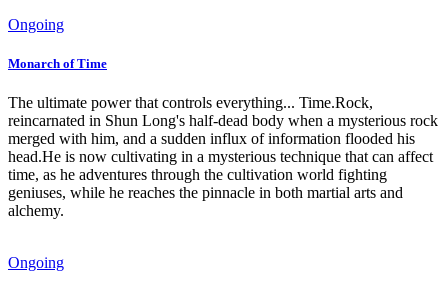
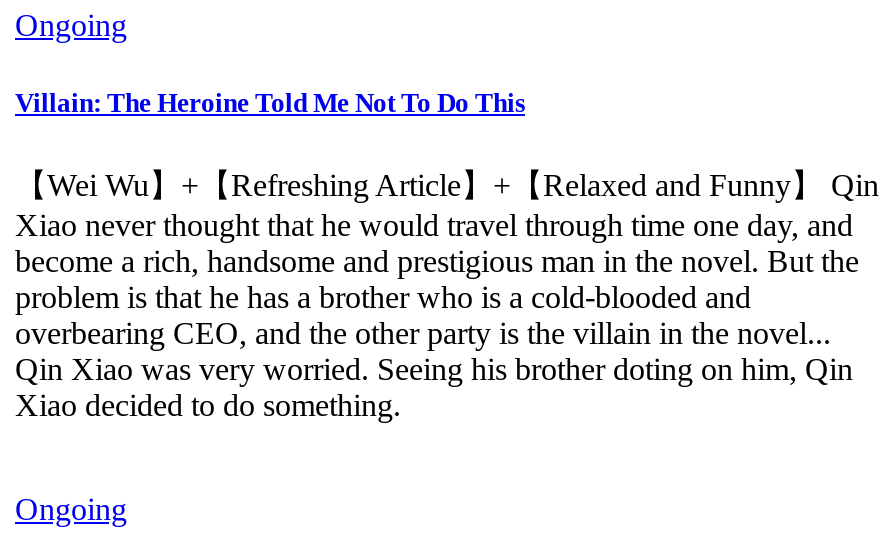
- Monarch of Time
+ Villain: The Heroine Told Me Not To Do This

- The ultimate power that controls everything... Time.Rock,
- reincarnated in Shun Long's half-dead body when a mysterious rock
- merged with him, and a sudden influx of information flooded his
- head.He is now cultivating in a mysterious technique that can affect
- time, as he adventures through the cultivation world fighting
- geniuses, while he reaches the pinnacle in both martial arts and
- alchemy.
+ 【Wei Wu】+【Refreshing Article】+【Relaxed and Funny】 Qin
+ Xiao never thought that he would travel through time one day, and
+ become a rich, handsome and prestigious man in the novel. But the
+ problem is that he has a brother who is a cold-blooded and
+ overbearing CEO, and the other party is the villain in the novel...
+ Qin Xiao was very worried. Seeing his brother doting on him, Qin
+ Xiao decided to do something.
